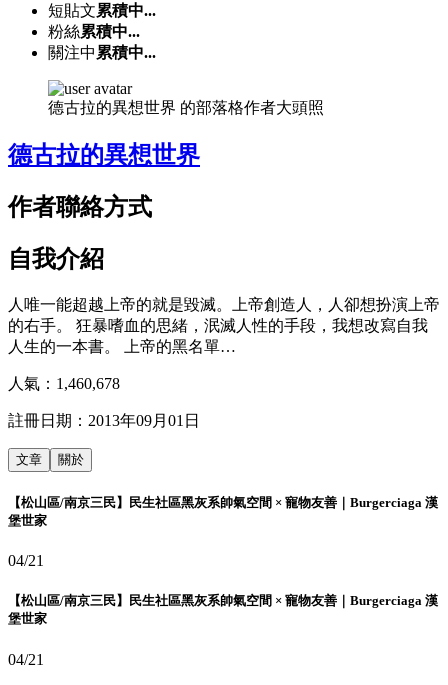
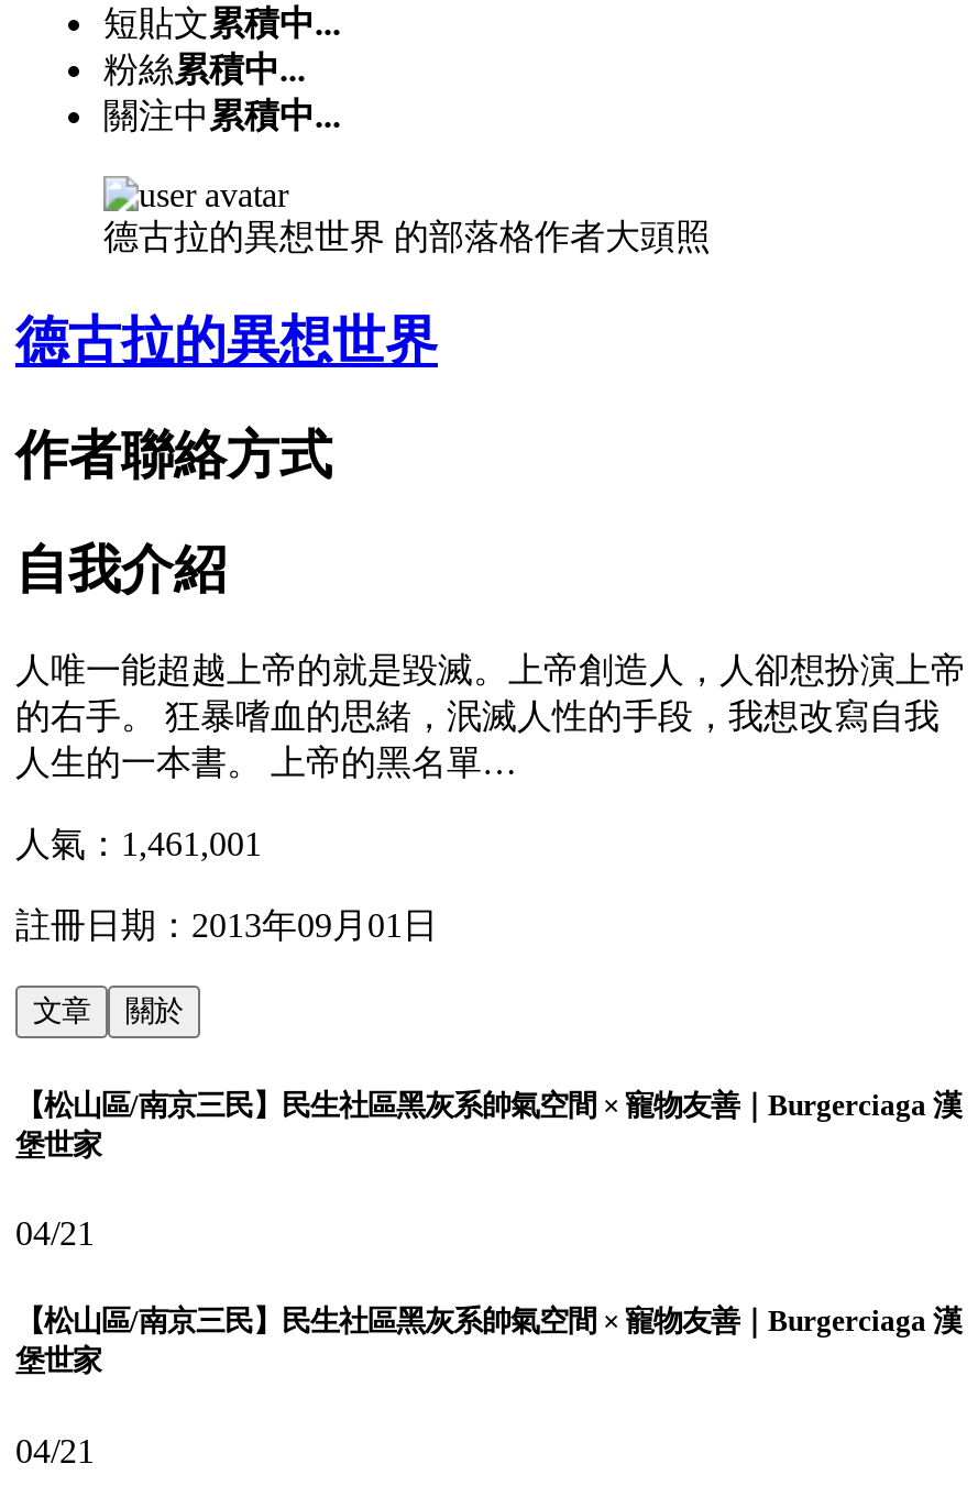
- 人氣：1,460,678
+ 人氣：1,461,001
